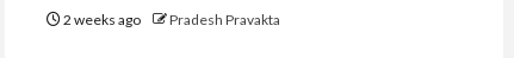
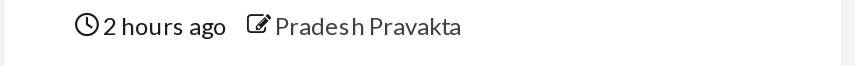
- 2 weeks ago Pradesh Pravakta
+ 2 hours ago Pradesh Pravakta
